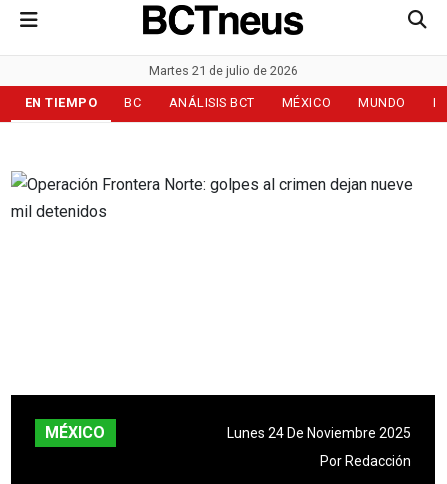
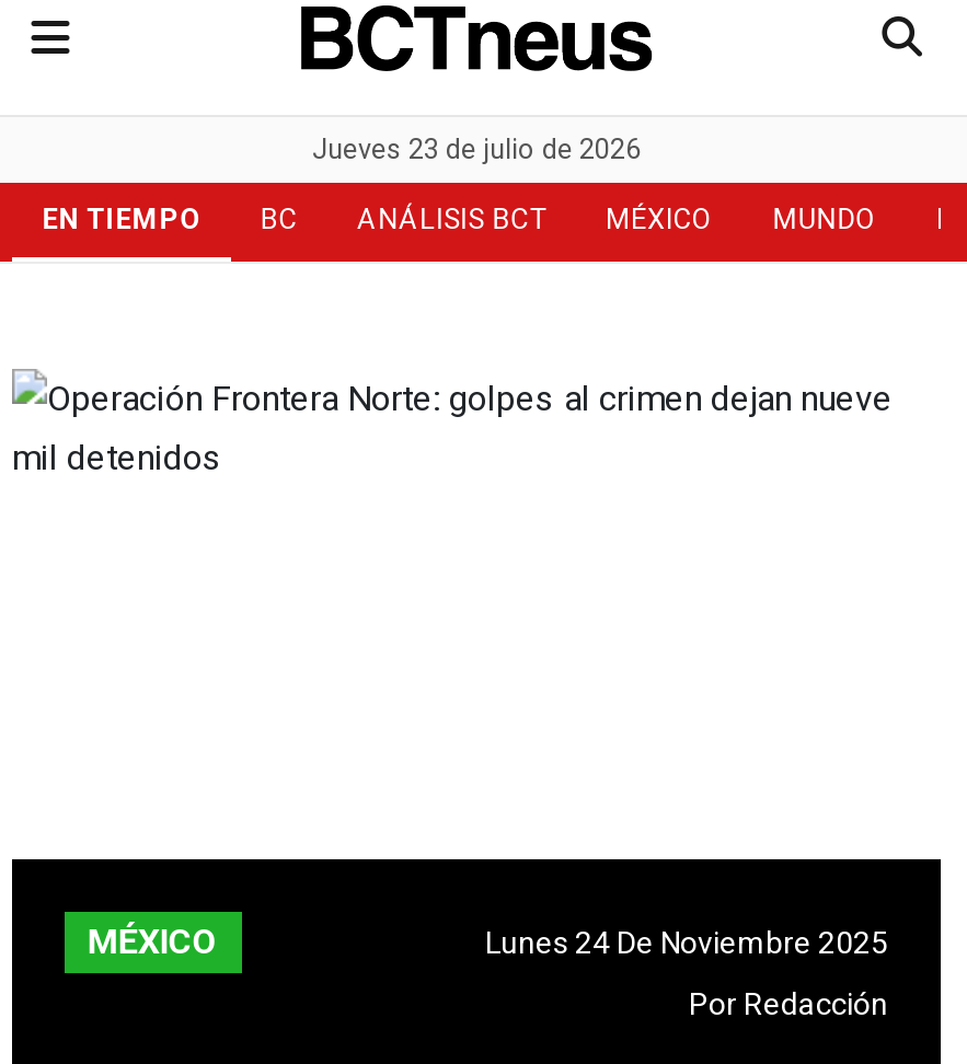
- Martes 21 de julio de 2026
+ Jueves 23 de julio de 2026
